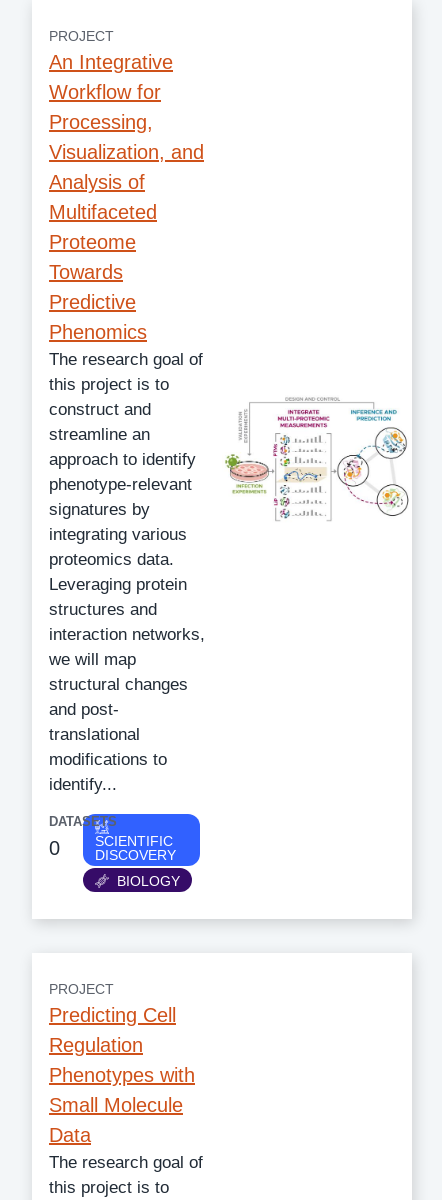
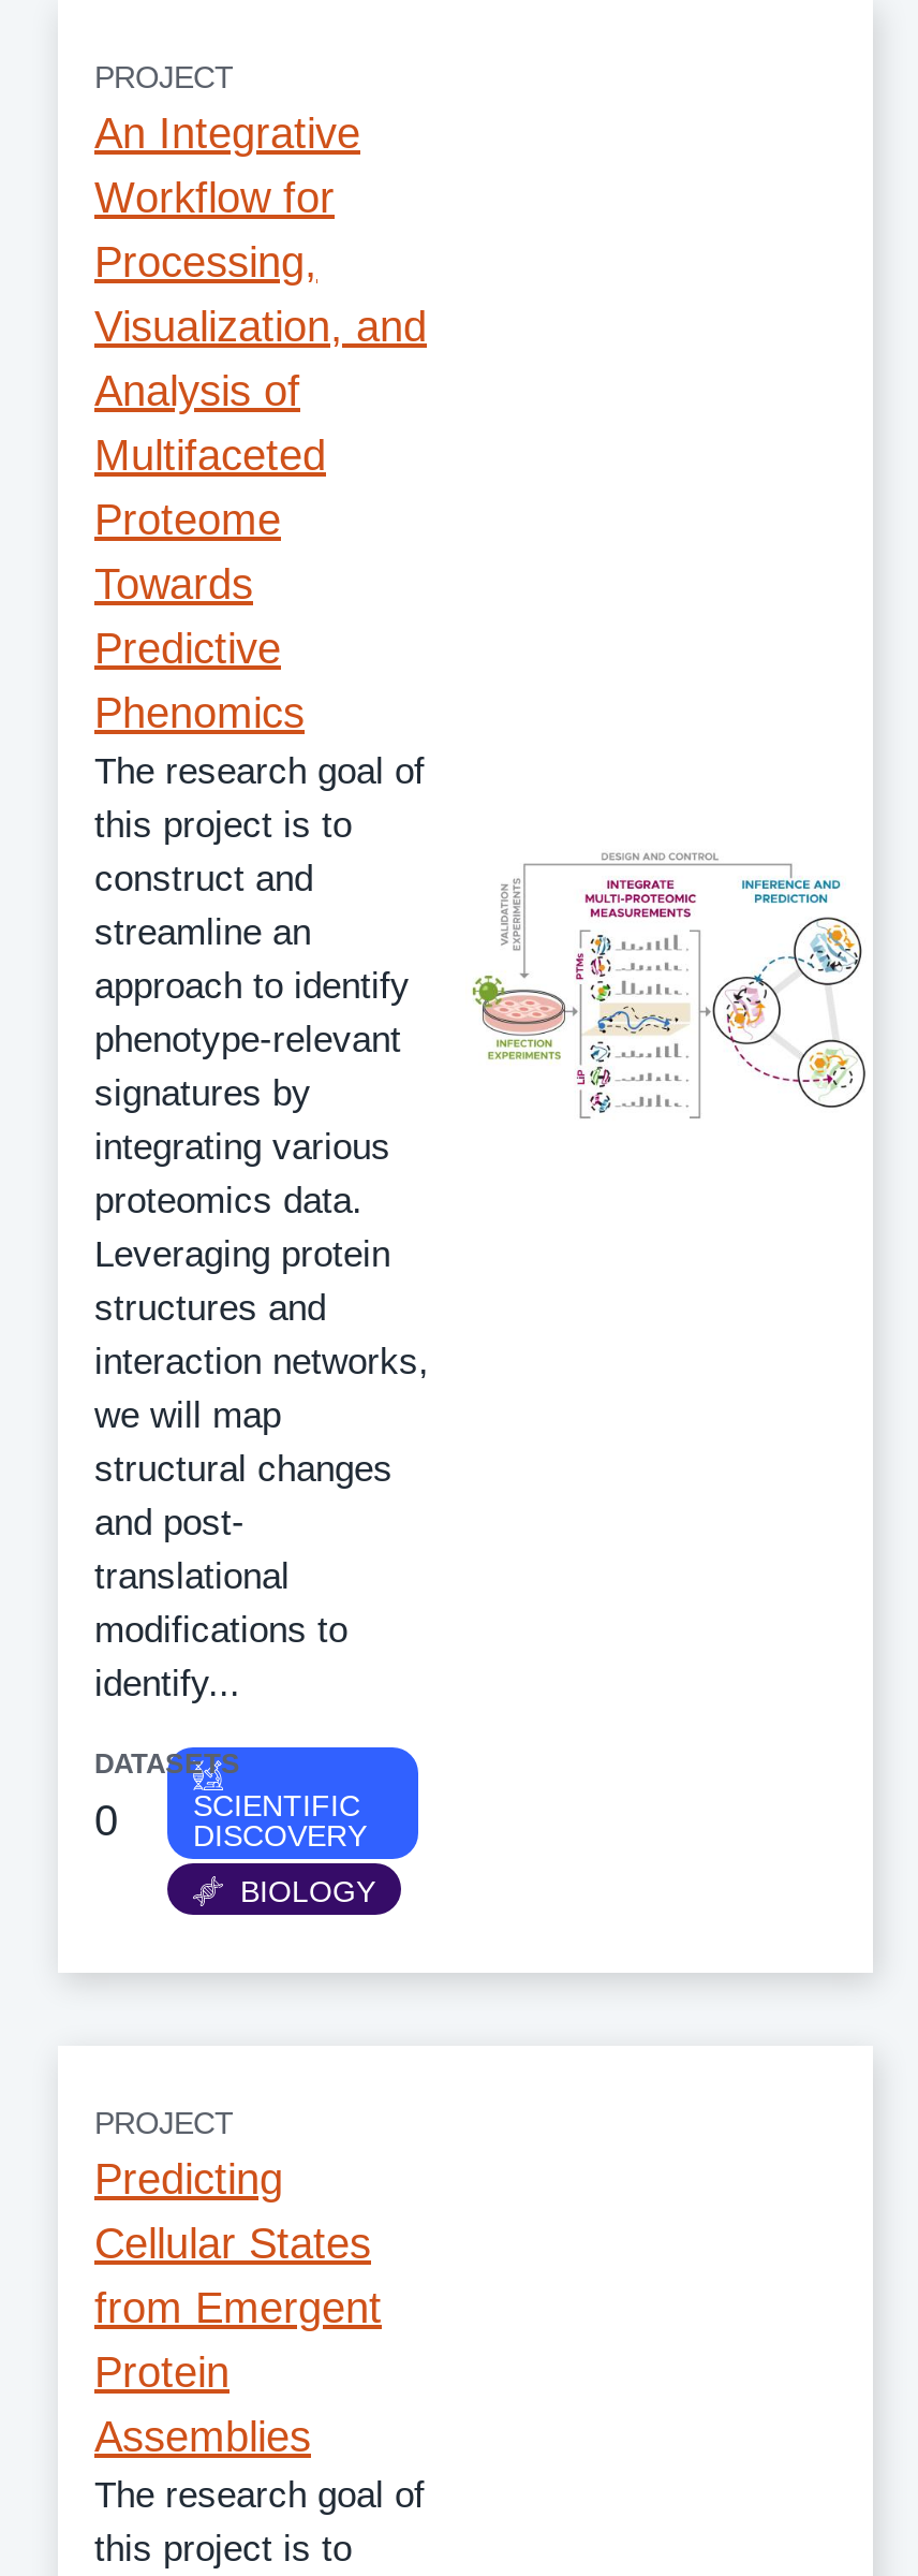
- Predicting Cell
- Regulation
- Phenotypes with
- Small Molecule
- Data
+ Predicting
+ Cellular States
+ from Emergent
+ Protein
+ Assemblies
